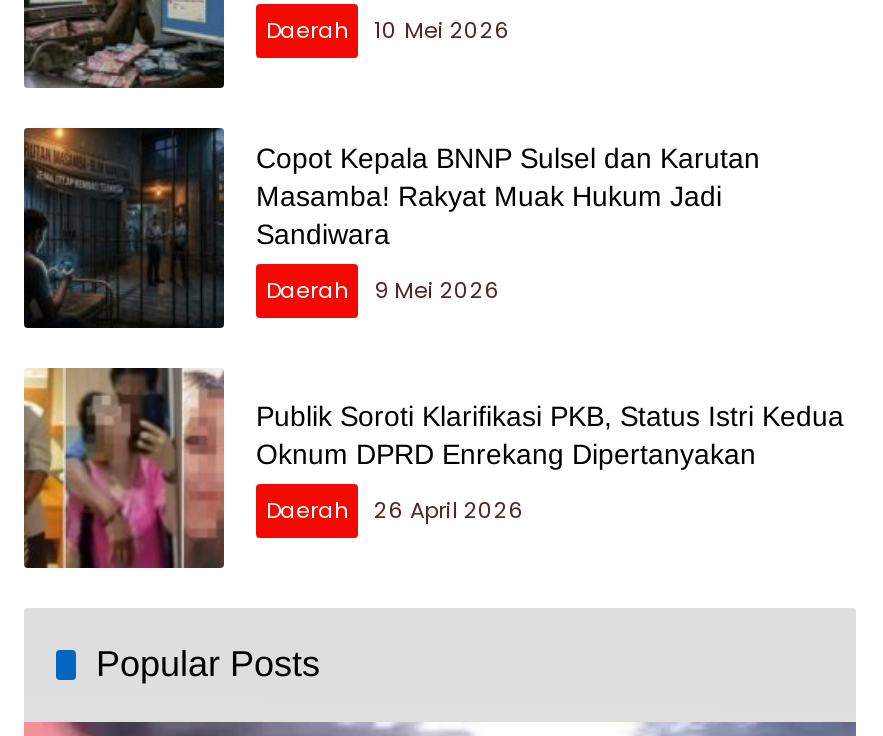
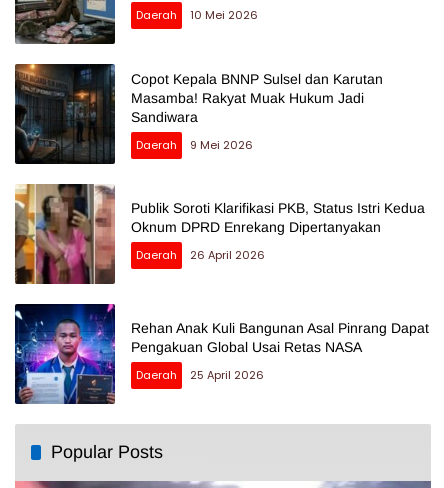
+ [image]
+ Rehan Anak Kuli Bangunan Asal Pinrang Dapat
+ Pengakuan Global Usai Retas NASA
+ Daerah
+ 25 April 2026
